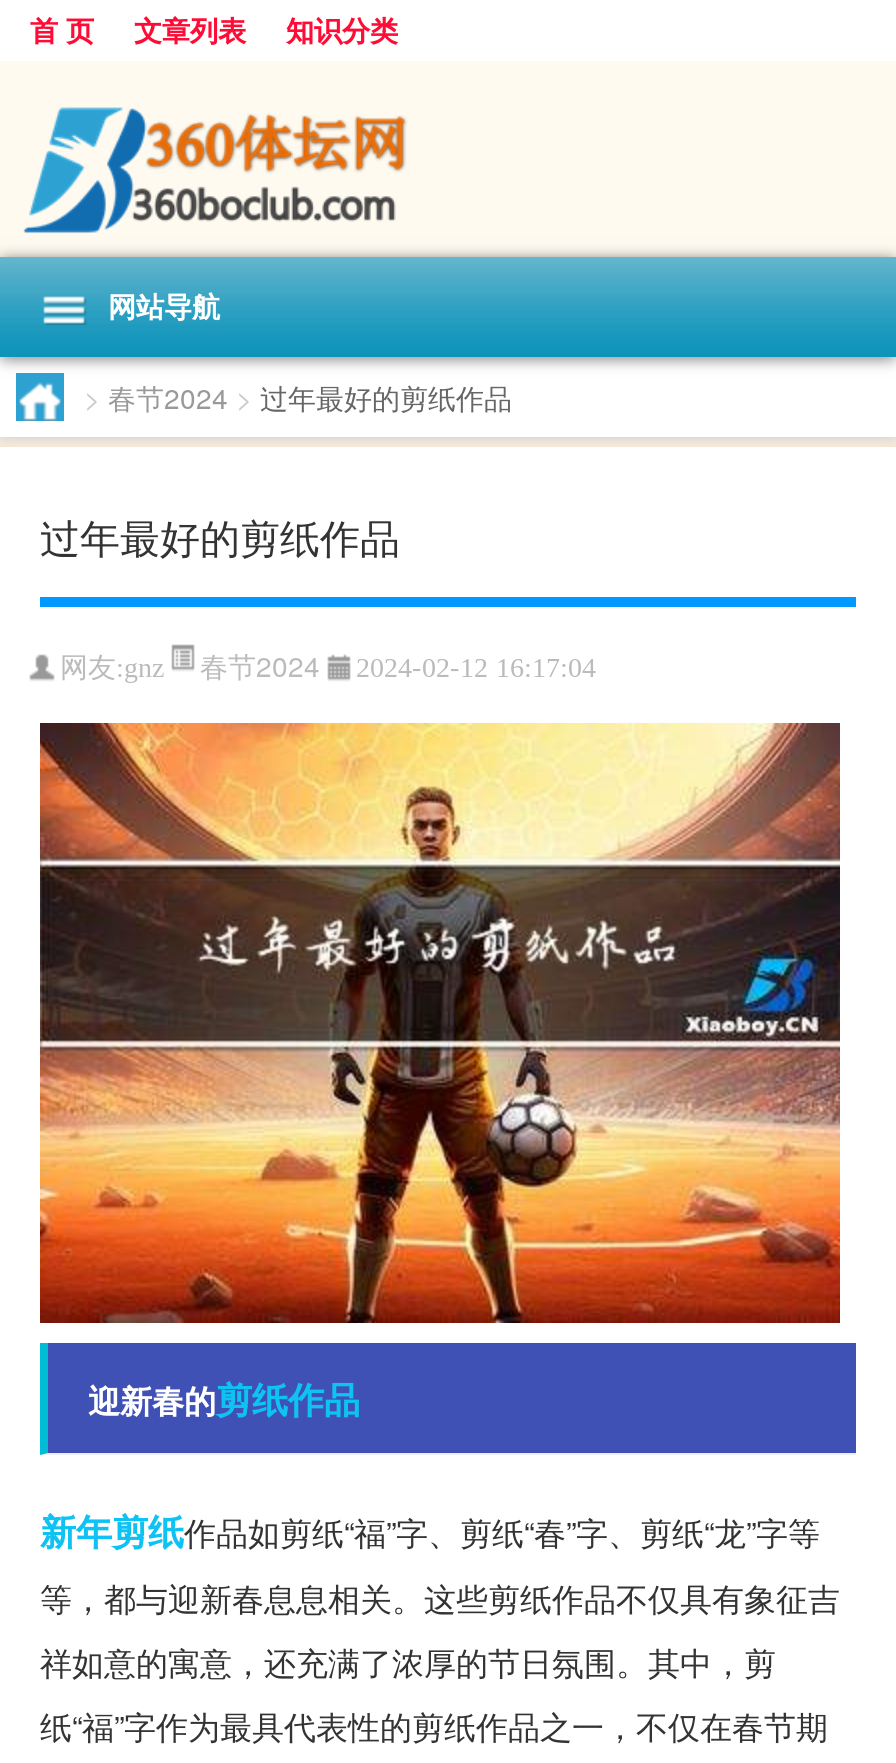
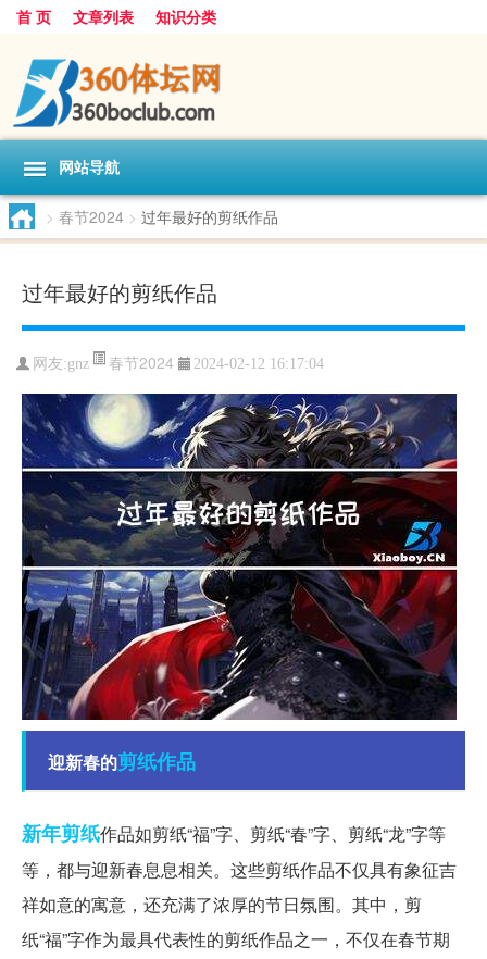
- [image]
+ [image]
